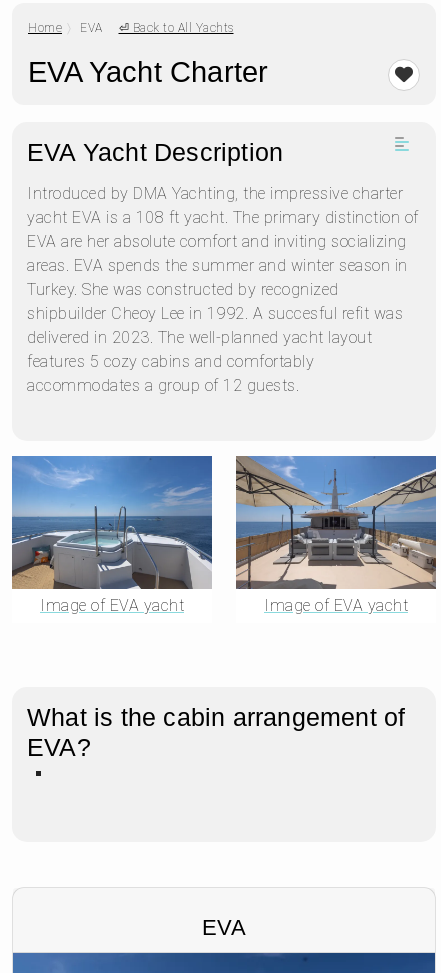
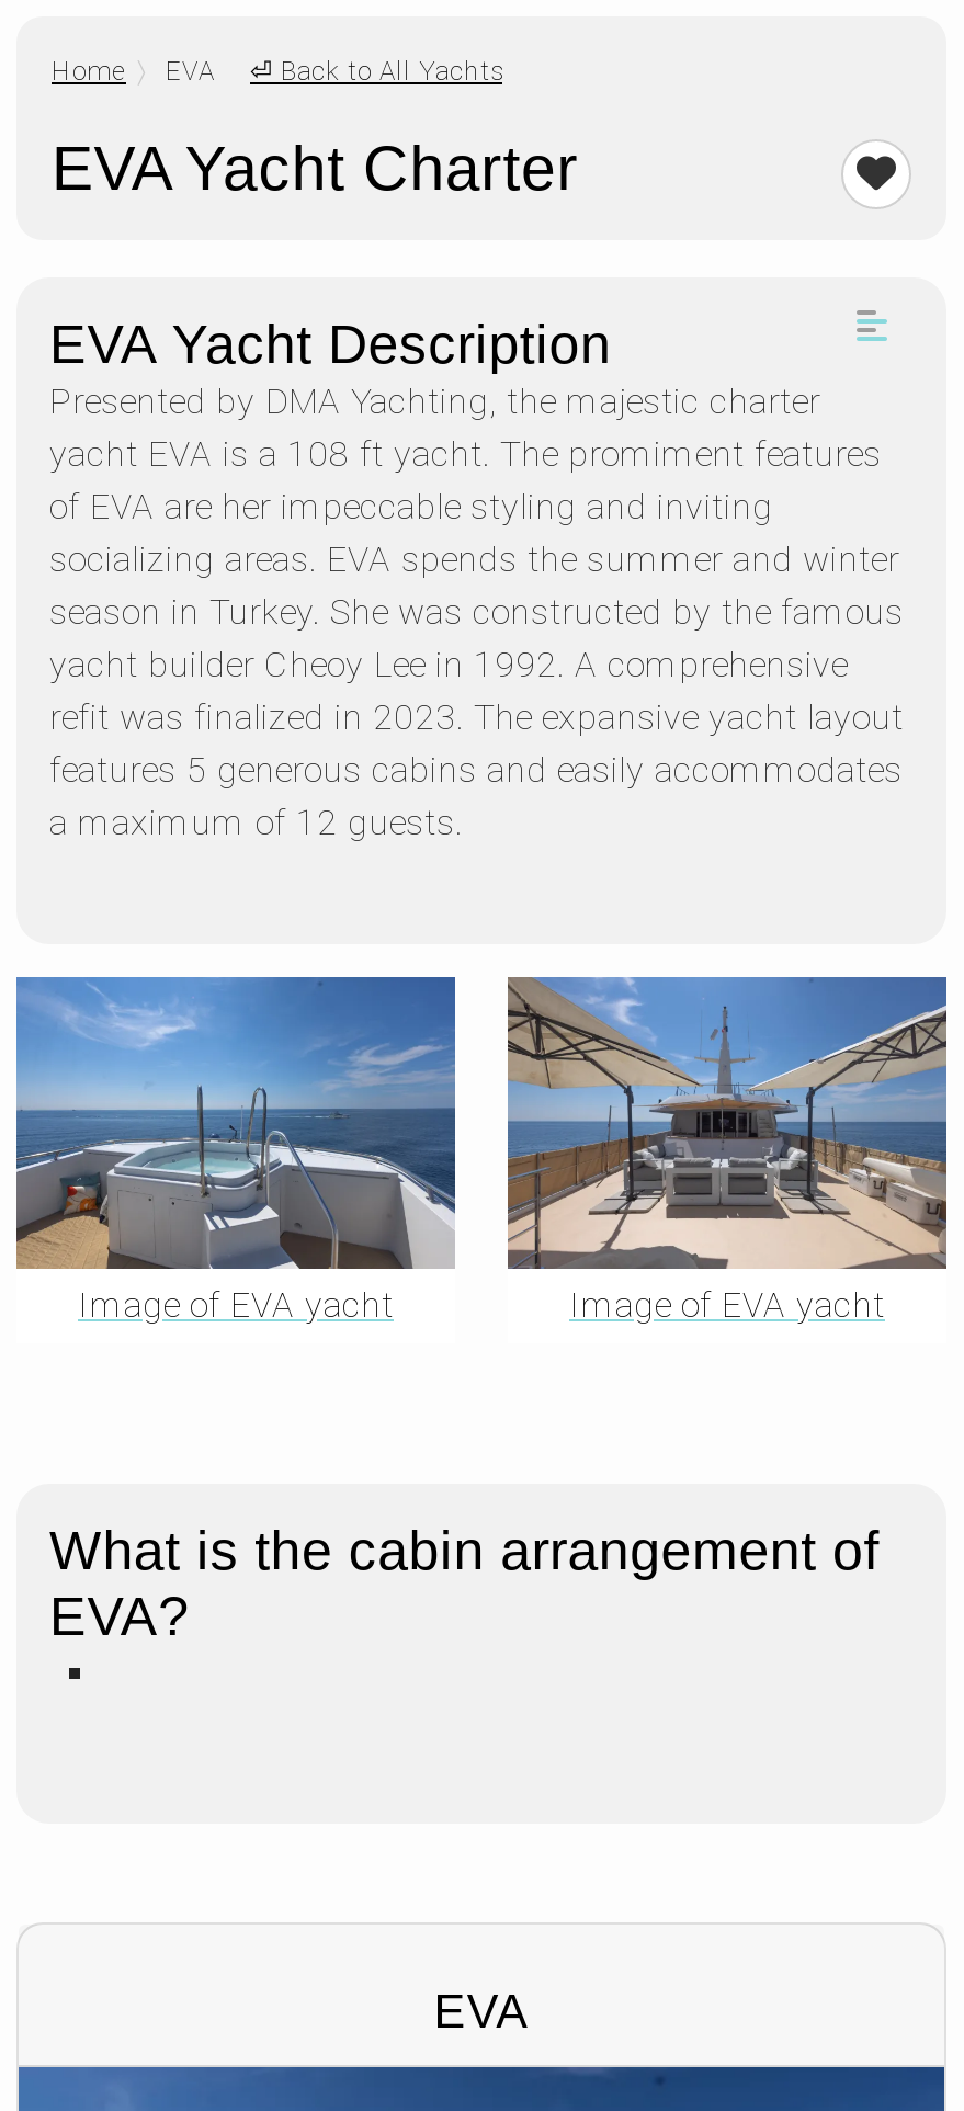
- Introduced by DMA Yachting, the impressive charter
- yacht EVA is a 108 ft yacht. The primary distinction of
- EVA are her absolute comfort and inviting socializing
- areas. EVA spends the summer and winter season in
- Turkey. She was constructed by recognized
- shipbuilder Cheoy Lee in 1992. A succesful refit was
- delivered in 2023. The well-planned yacht layout
- features 5 cozy cabins and comfortably
- accommodates a group of 12 guests.
+ Presented by DMA Yachting, the majestic charter
+ yacht EVA is a 108 ft yacht. The promiment features
+ of EVA are her impeccable styling and inviting
+ socializing areas. EVA spends the summer and winter
+ season in Turkey. She was constructed by the famous
+ yacht builder Cheoy Lee in 1992. A comprehensive
+ refit was finalized in 2023. The expansive yacht layout
+ features 5 generous cabins and easily accommodates
+ a maximum of 12 guests.
